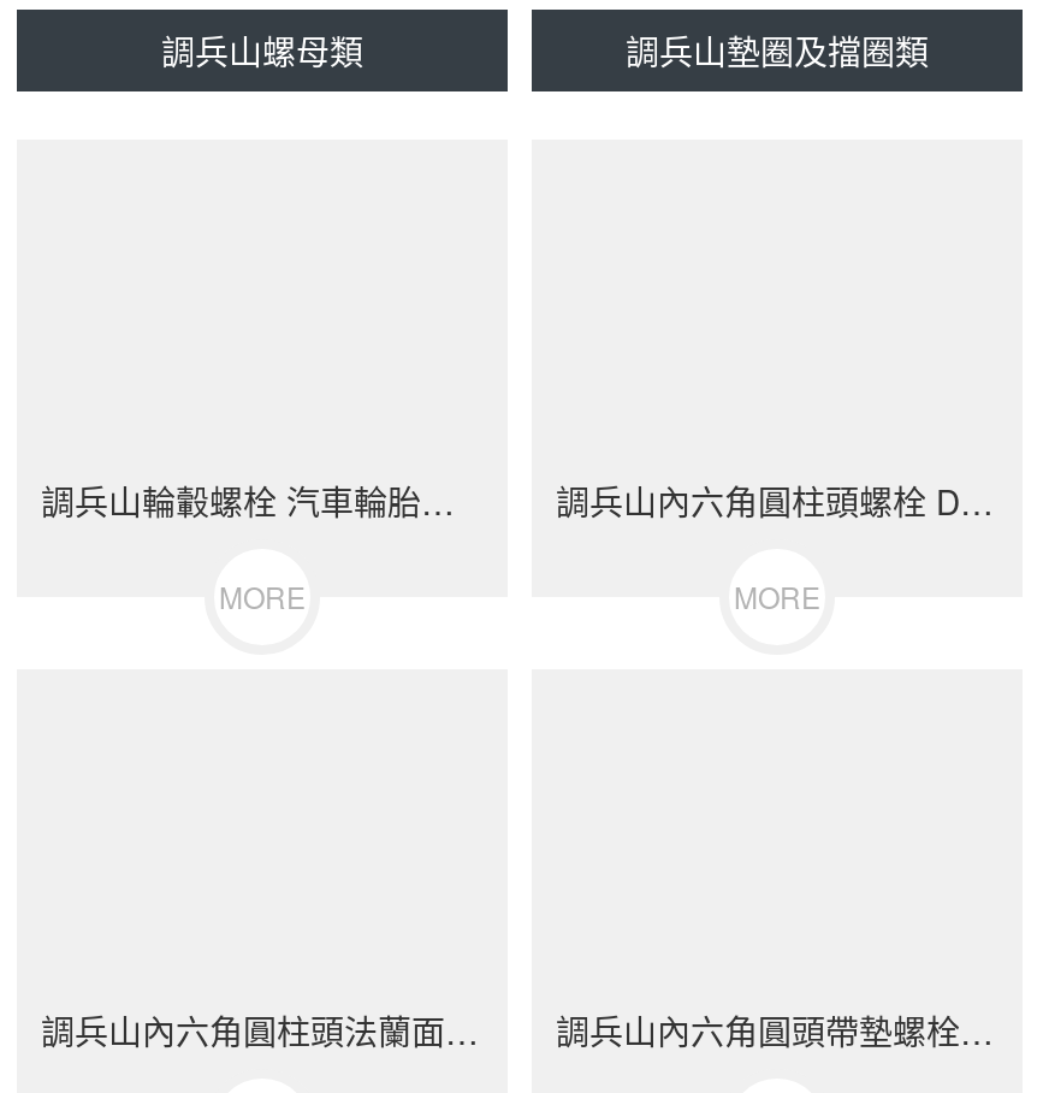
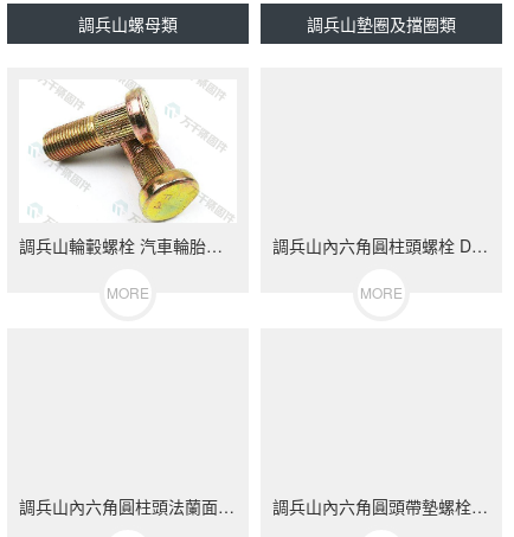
+ [image]
